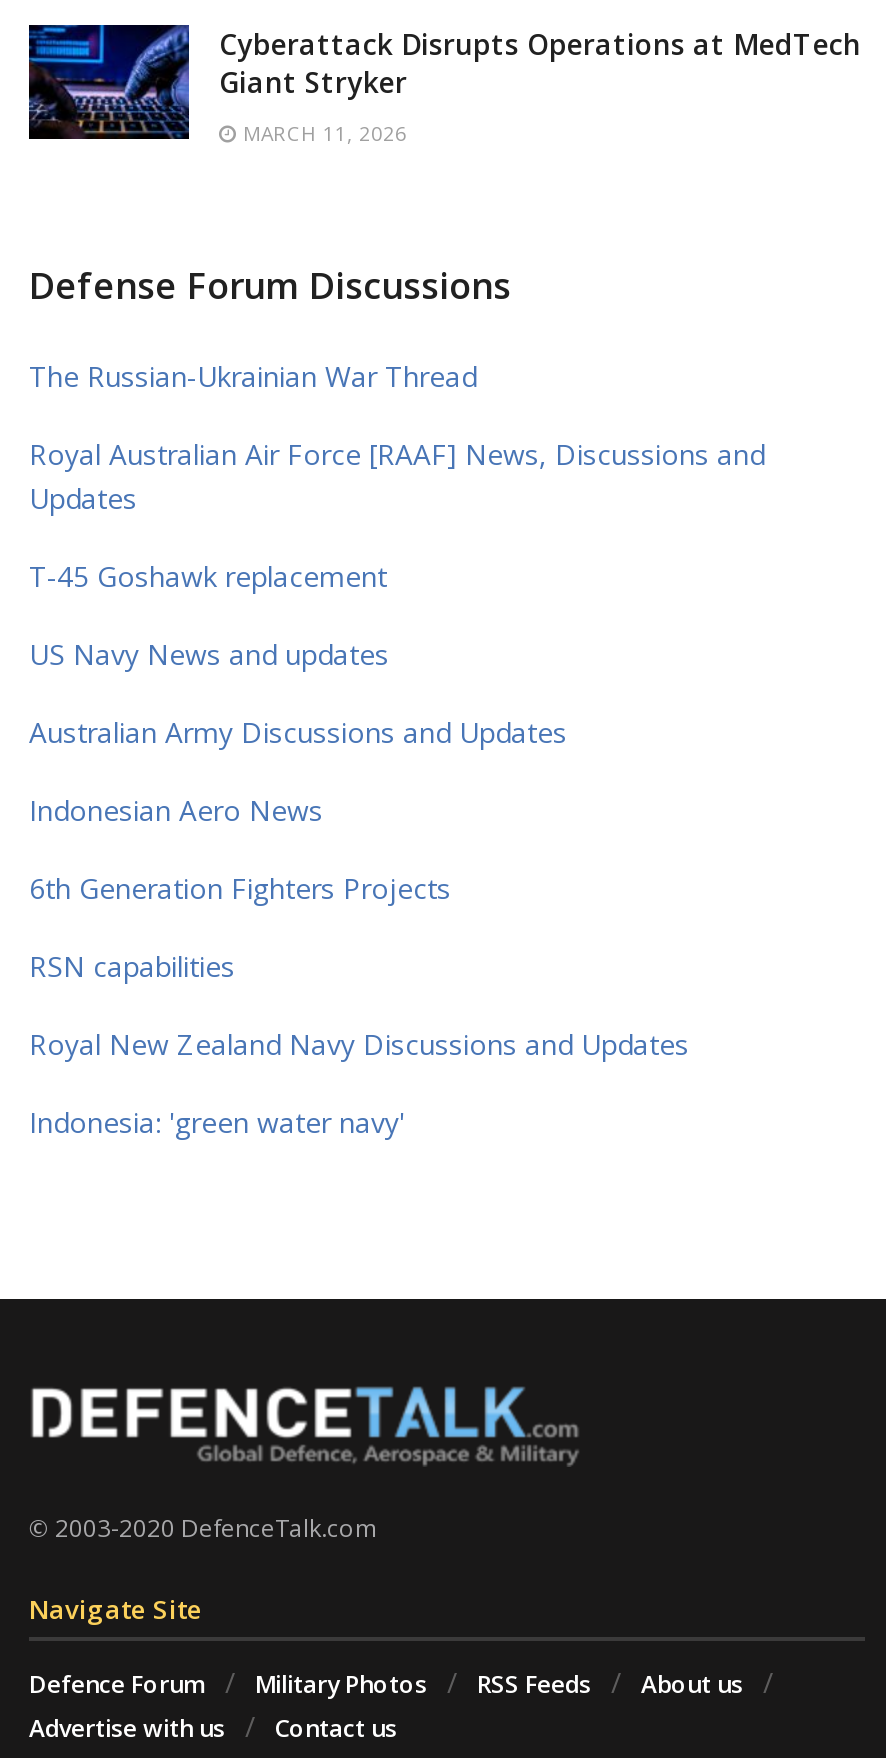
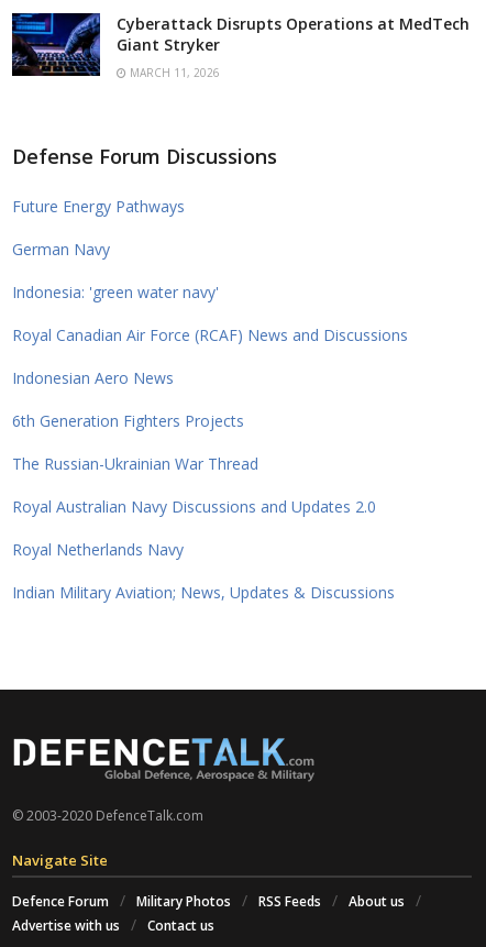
moved down: The Russian-Ukrainian War Thread

- Royal Australian Air Force [RAAF] News, Discussions and
- Updates
- T-45 Goshawk replacement
- US Navy News and updates
- Australian Army Discussions and Updates
+ Future Energy Pathways
+ German Navy
+ Royal Canadian Air Force (RCAF) News and Discussions

moved up: Indonesian Aero News | 6th Generation Fighters Projects

- RSN capabilities
- Royal New Zealand Navy Discussions and Updates
+ Royal Australian Navy Discussions and Updates 2.0
+ Royal Netherlands Navy
+ Indian Military Aviation; News, Updates & Discussions

moved up: Indonesia: 'green water navy'
